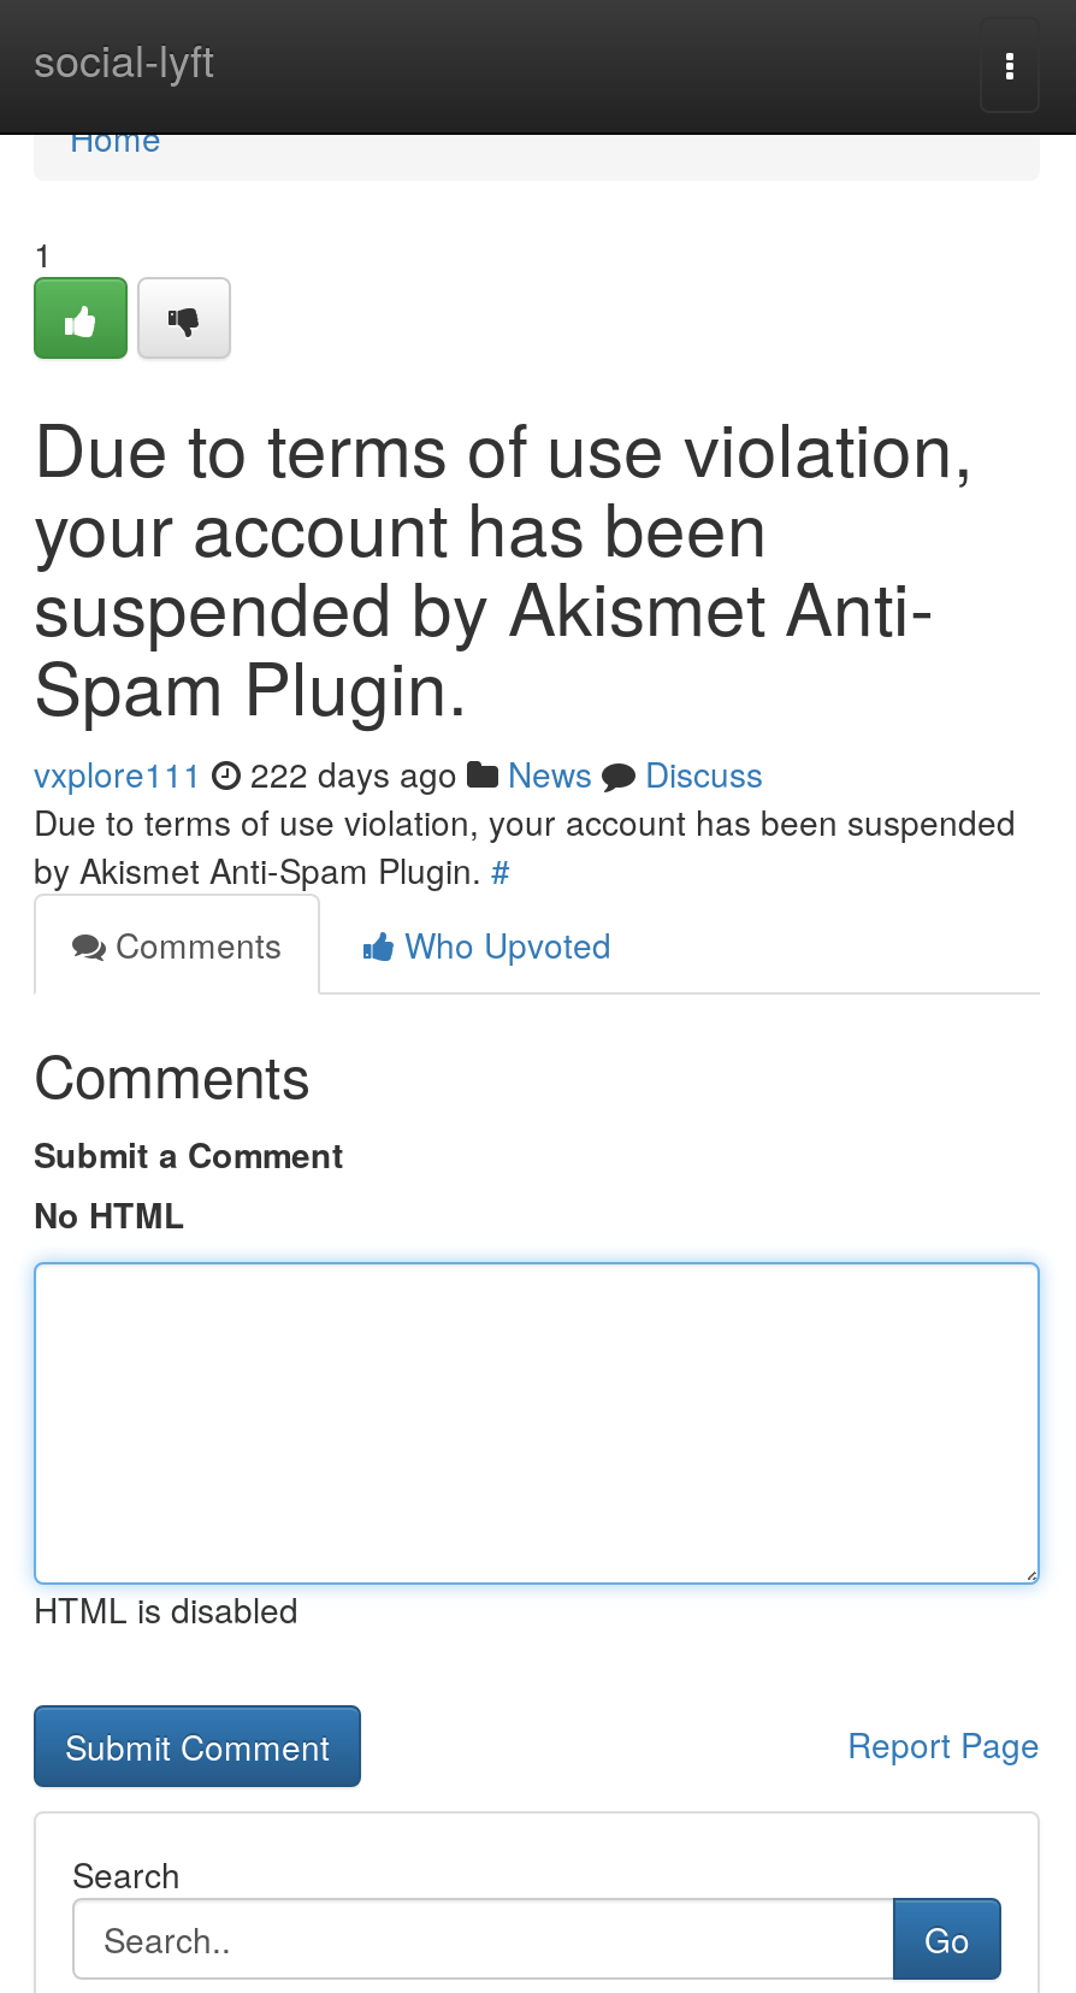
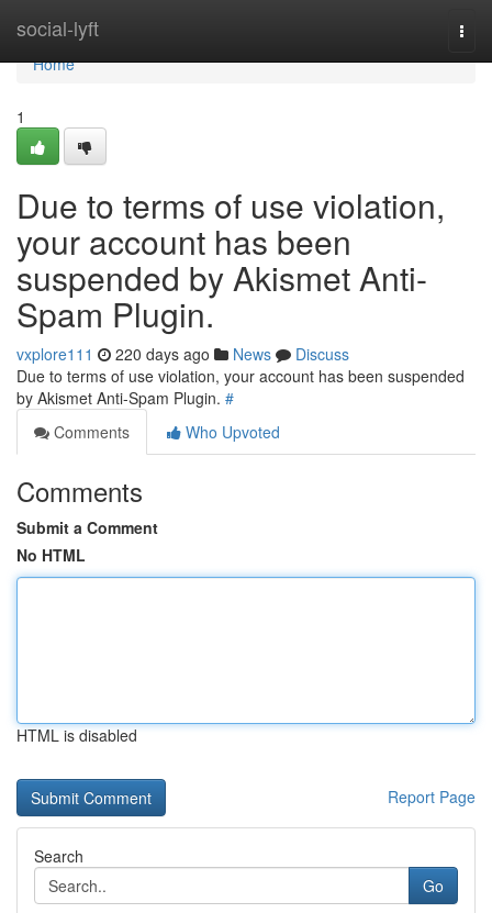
- vxplore111 222 days ago News Discuss
+ vxplore111 220 days ago News Discuss
